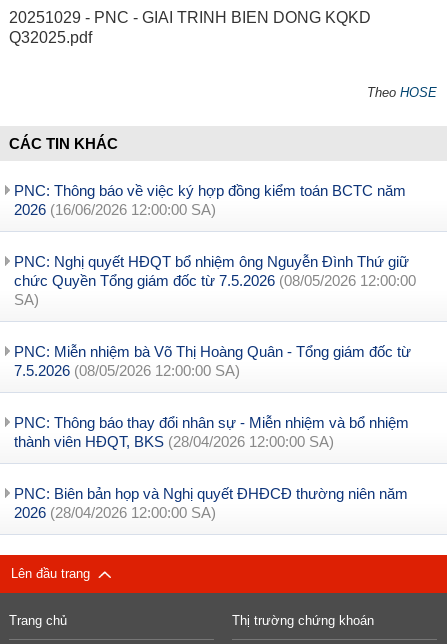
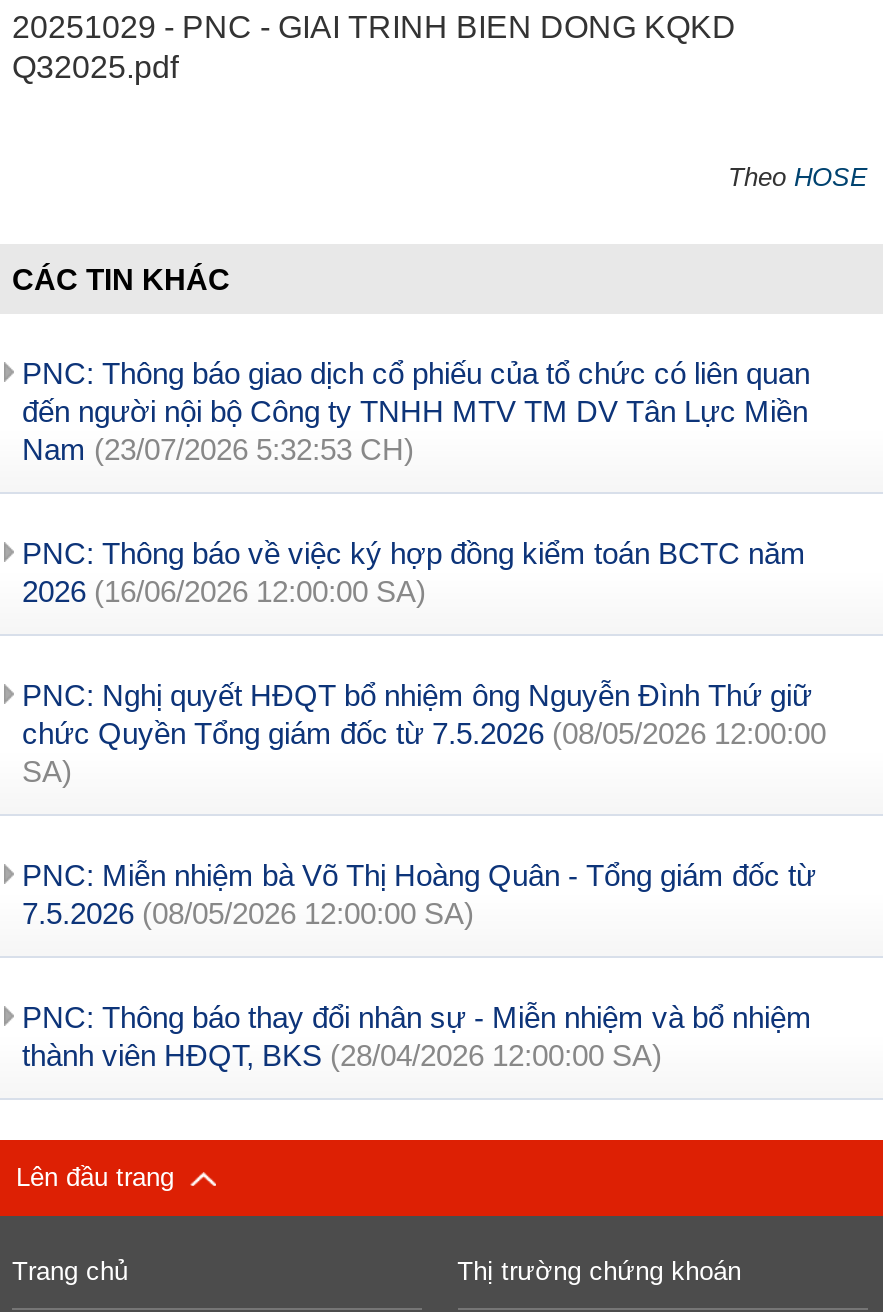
+ PNC: Thông báo giao dịch cổ phiếu của tổ chức có liên quan
+ đến người nội bộ Công ty TNHH MTV TM DV Tân Lực Miền
+ Nam (23/07/2026 5:32:53 CH)

moved down: PNC: Thông báo về việc ký hợp đồng kiểm toán BCTC năm | 2026 (16/06/2026 12:00:00 SA) | PNC: Nghị quyết HĐQT bổ nhiệm ông Nguyễn Đình Thứ giữ | ... | PNC: Thông báo thay đổi nhân sự - Miễn nhiệm và bổ nhiệm | thành viên HĐQT, BKS (28/04/2026 12:00:00 SA)

- PNC: Biên bản họp và Nghị quyết ĐHĐCĐ thường niên năm
- 2026 (28/04/2026 12:00:00 SA)
